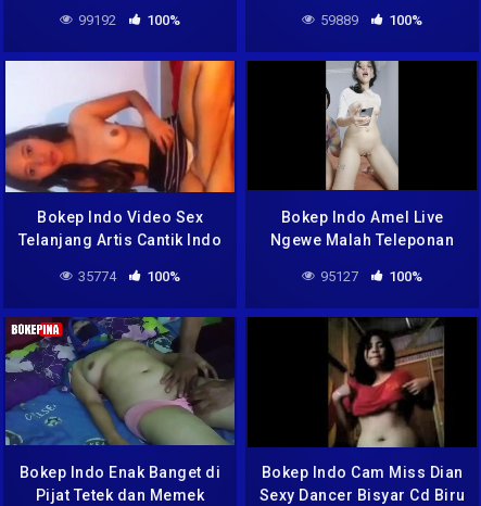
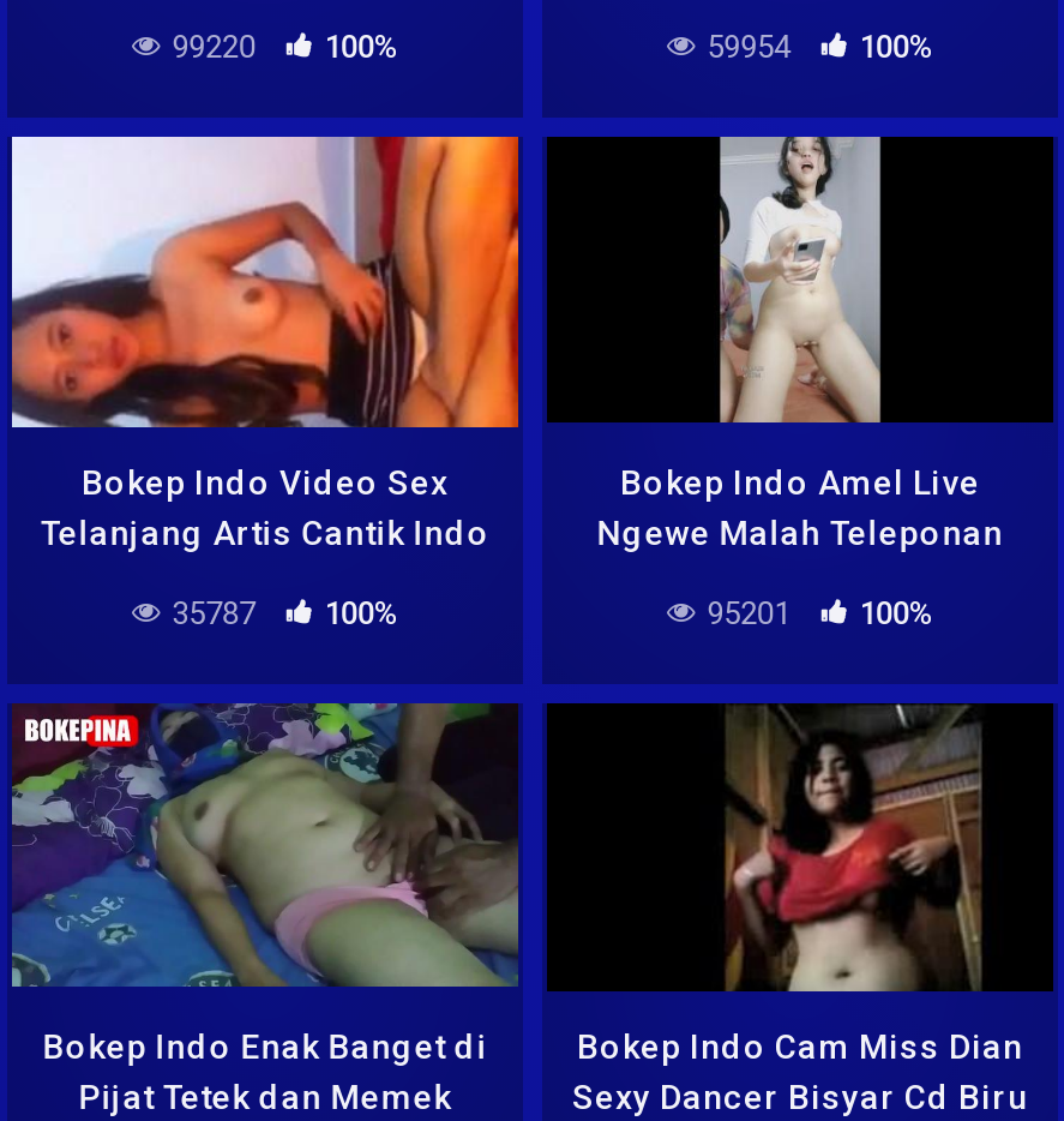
- 99192 100%
+ 99220 100%

- 59889 100%
+ 59954 100%

- 35774 100%
+ 35787 100%

- 95127 100%
+ 95201 100%
